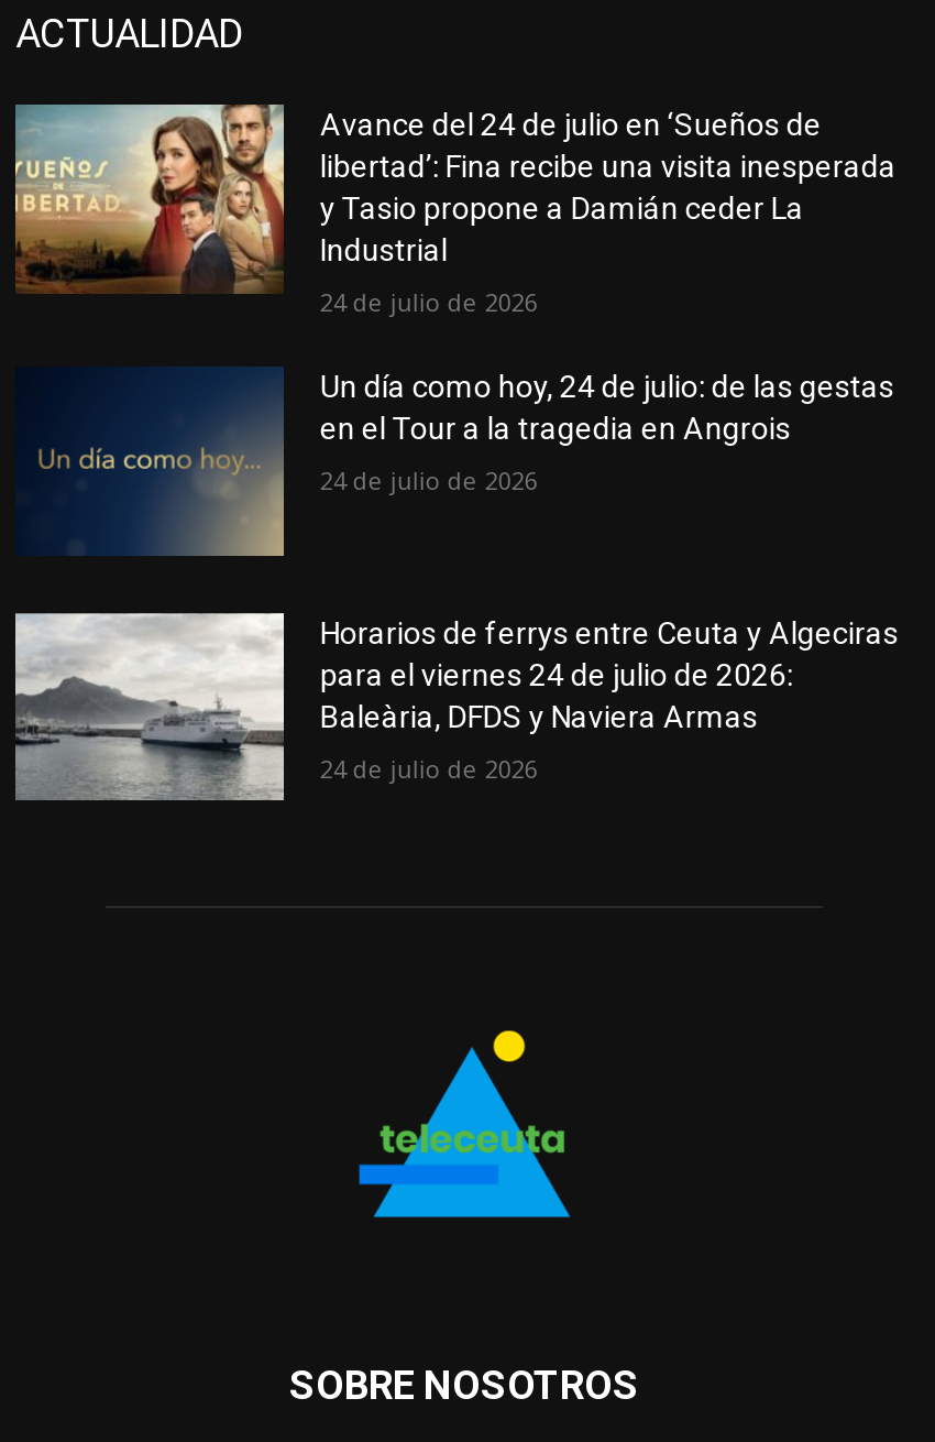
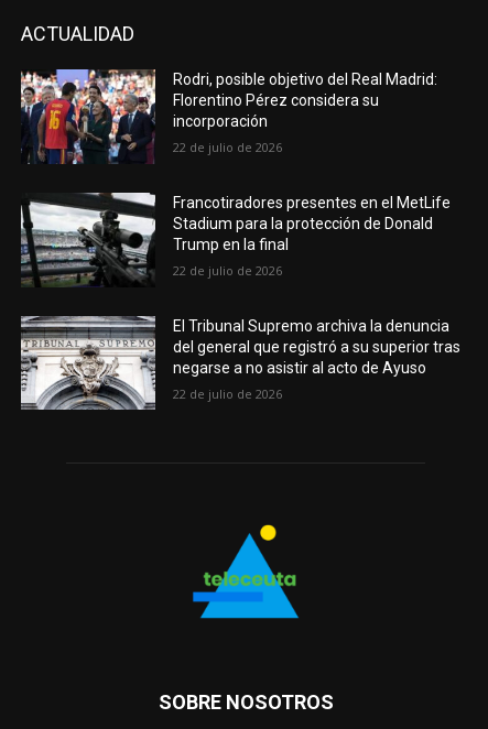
- [image]
- Avance del 24 de julio en ‘Sueños de
- libertad’: Fina recibe una visita inesperada
- y Tasio propone a Damián ceder La
- Industrial
+ [image]
+ Rodri, posible objetivo del Real Madrid:
+ Florentino Pérez considera su
+ incorporación

- 24 de julio de 2026
+ 22 de julio de 2026

- [image]
- Un día como hoy, 24 de julio: de las gestas
- en el Tour a la tragedia en Angrois
+ [image]
+ Francotiradores presentes en el MetLife
+ Stadium para la protección de Donald
+ Trump en la final

- 24 de julio de 2026
+ 22 de julio de 2026

- [image]
- Horarios de ferrys entre Ceuta y Algeciras
- para el viernes 24 de julio de 2026:
- Baleària, DFDS y Naviera Armas
+ [image]
+ El Tribunal Supremo archiva la denuncia
+ del general que registró a su superior tras
+ negarse a no asistir al acto de Ayuso

- 24 de julio de 2026
+ 22 de julio de 2026
